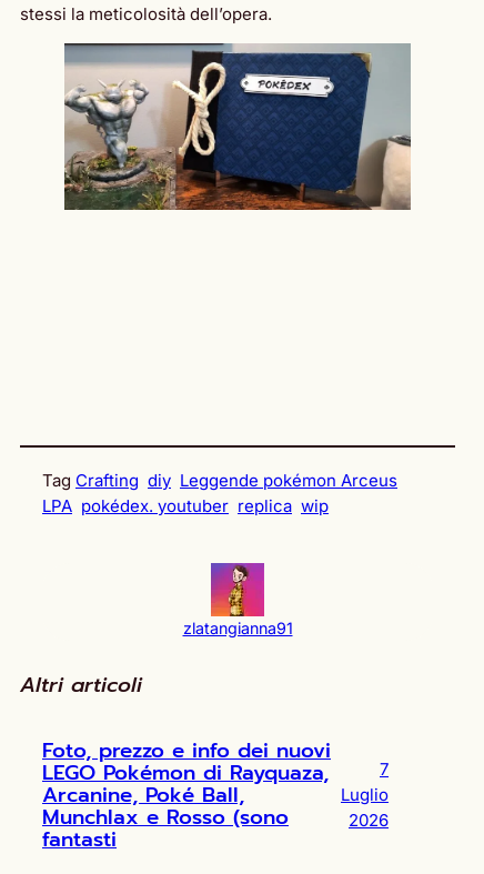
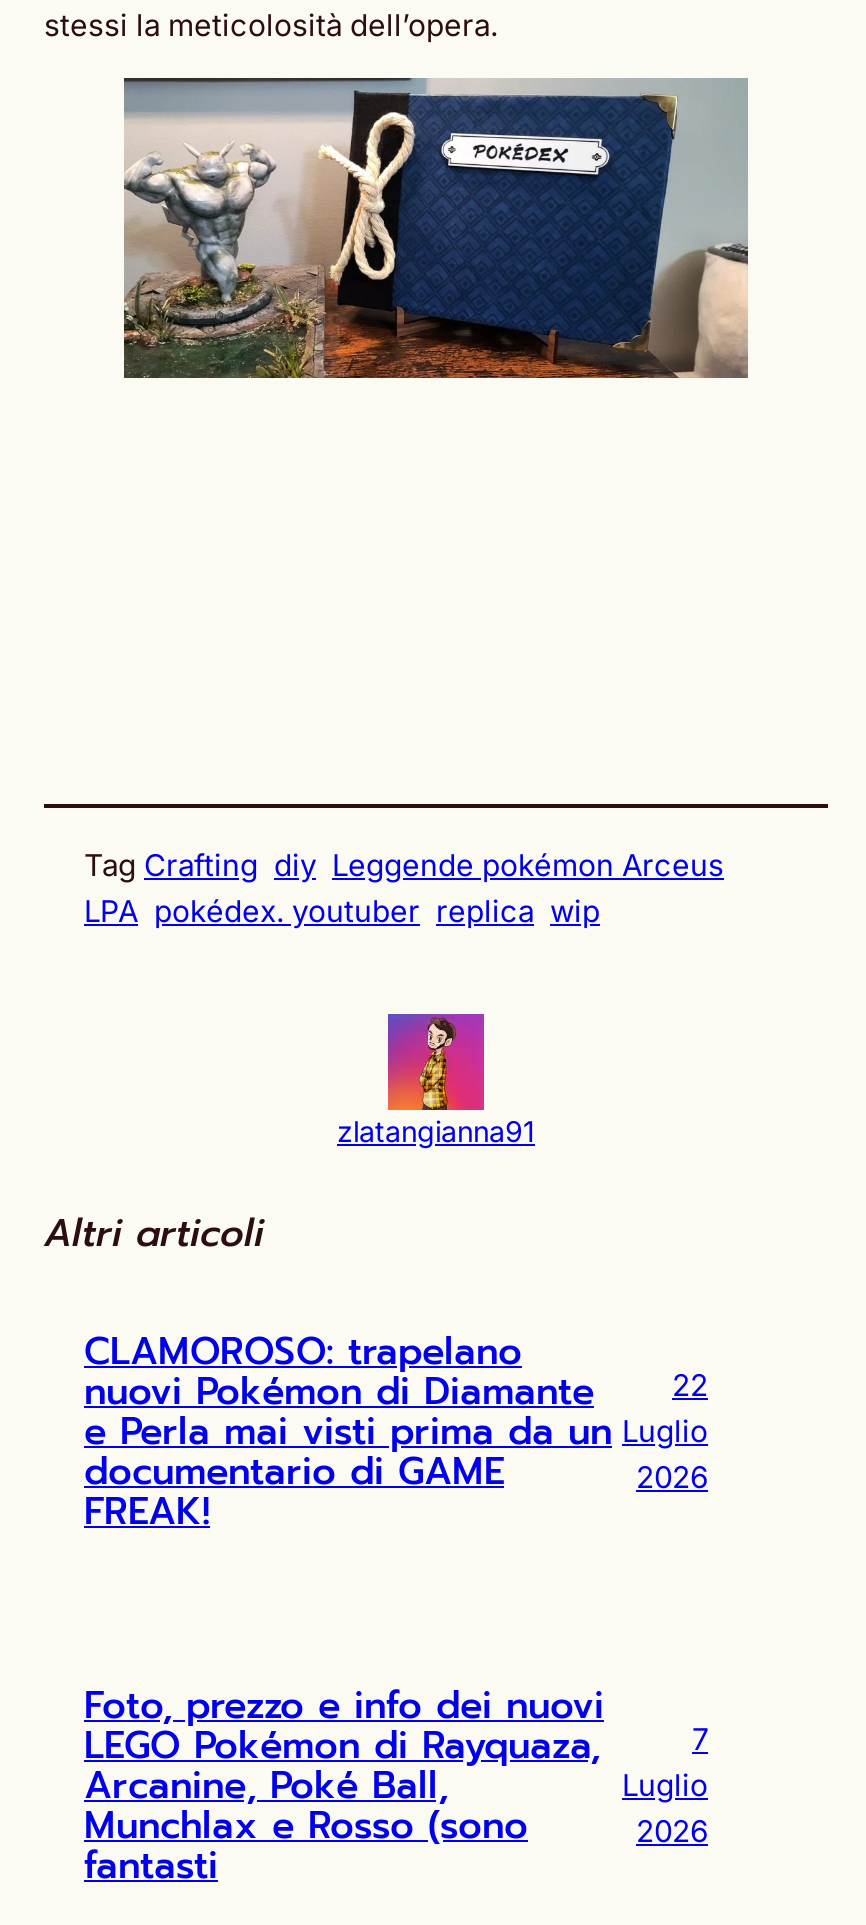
+ CLAMOROSO: trapelano
+ nuovi Pokémon di Diamante
+ e Perla mai visti prima da un
+ documentario di GAME
+ FREAK!

+ 22
+ Luglio
+ 2026
